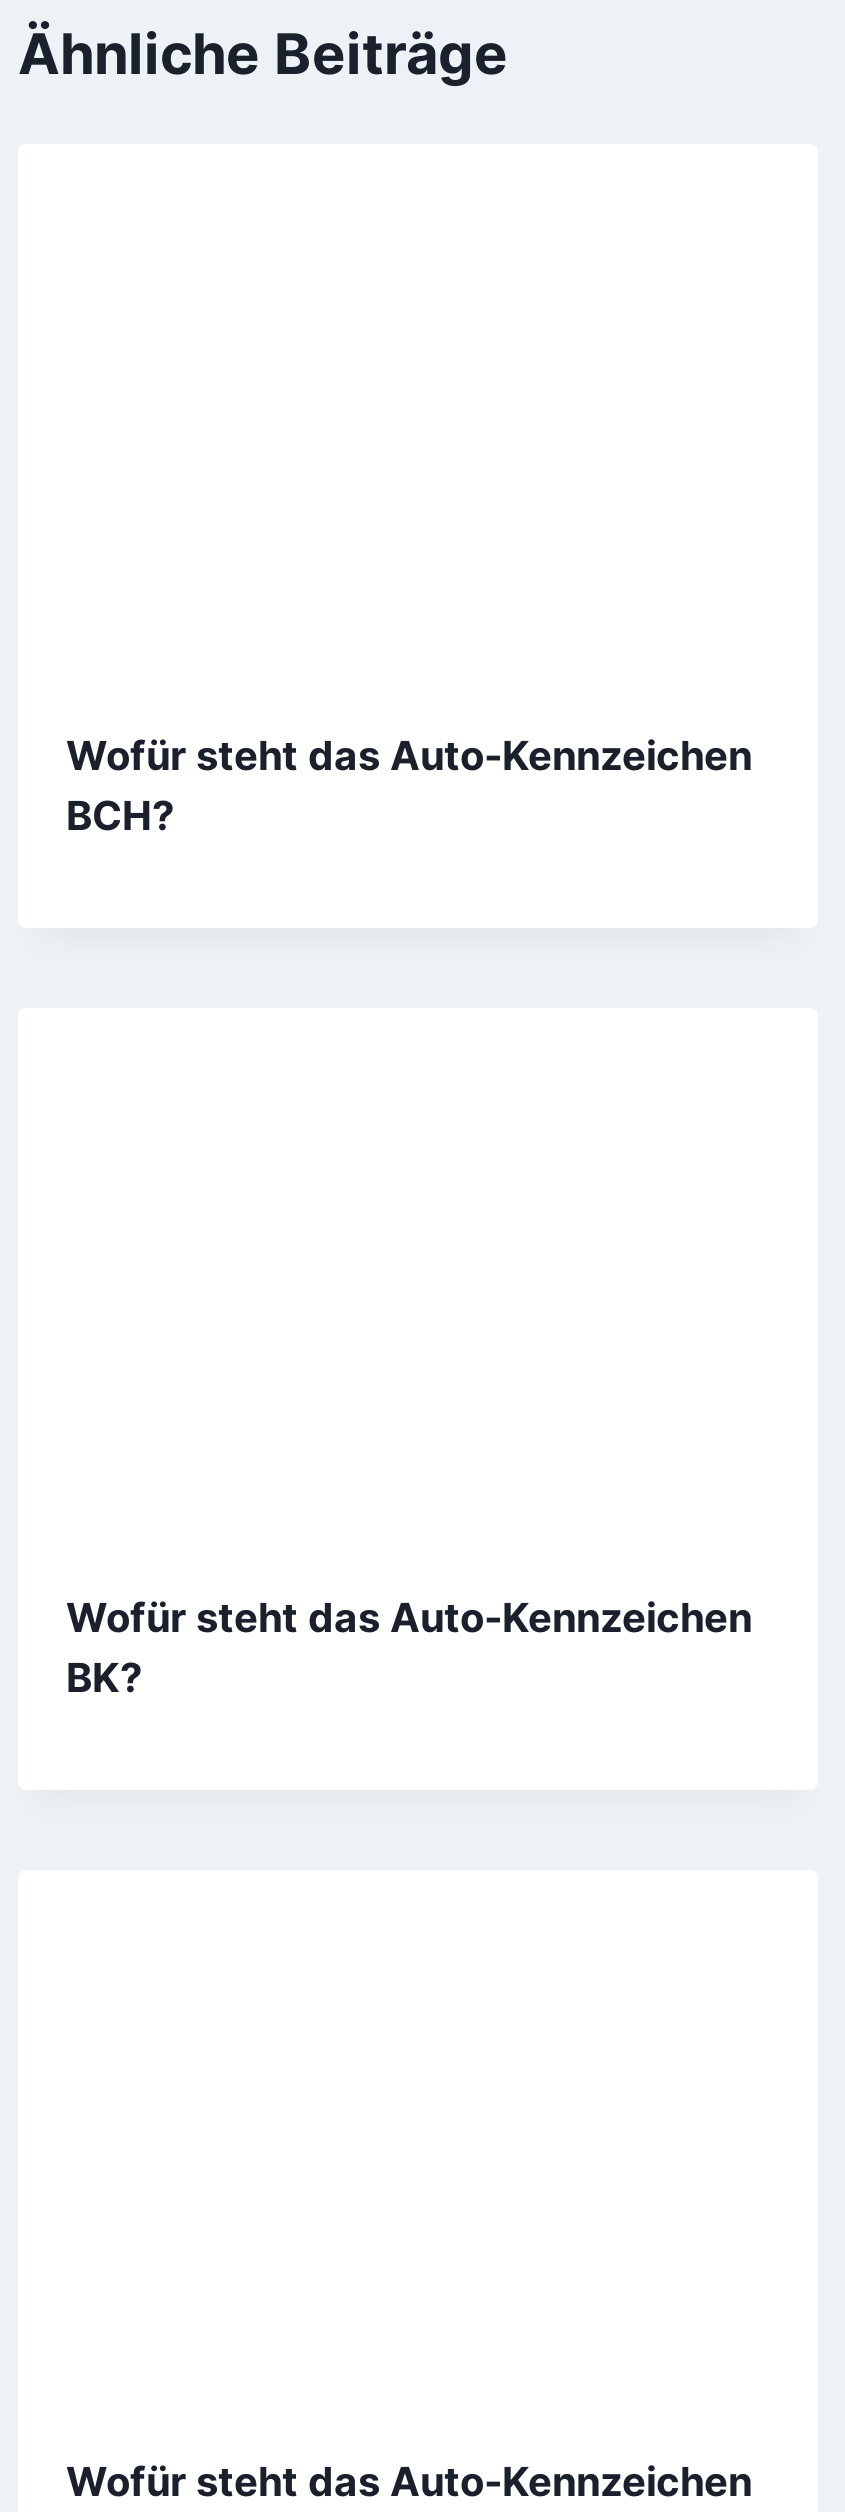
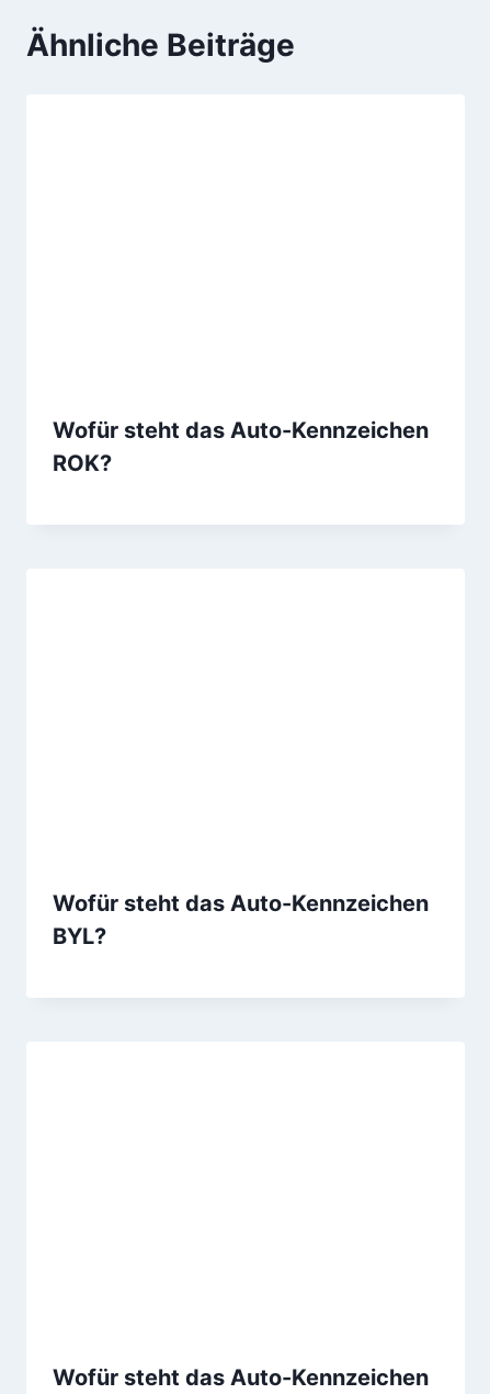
- BCH?
+ ROK?

- BK?
+ BYL?
